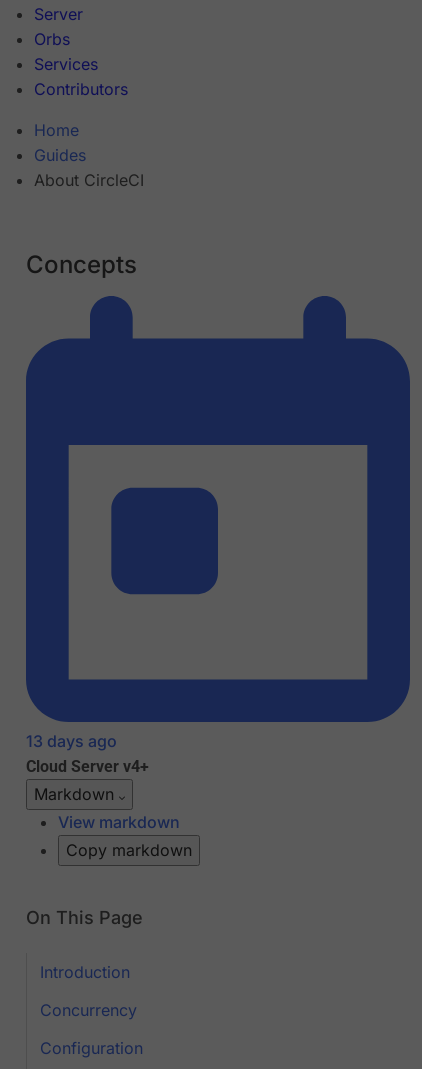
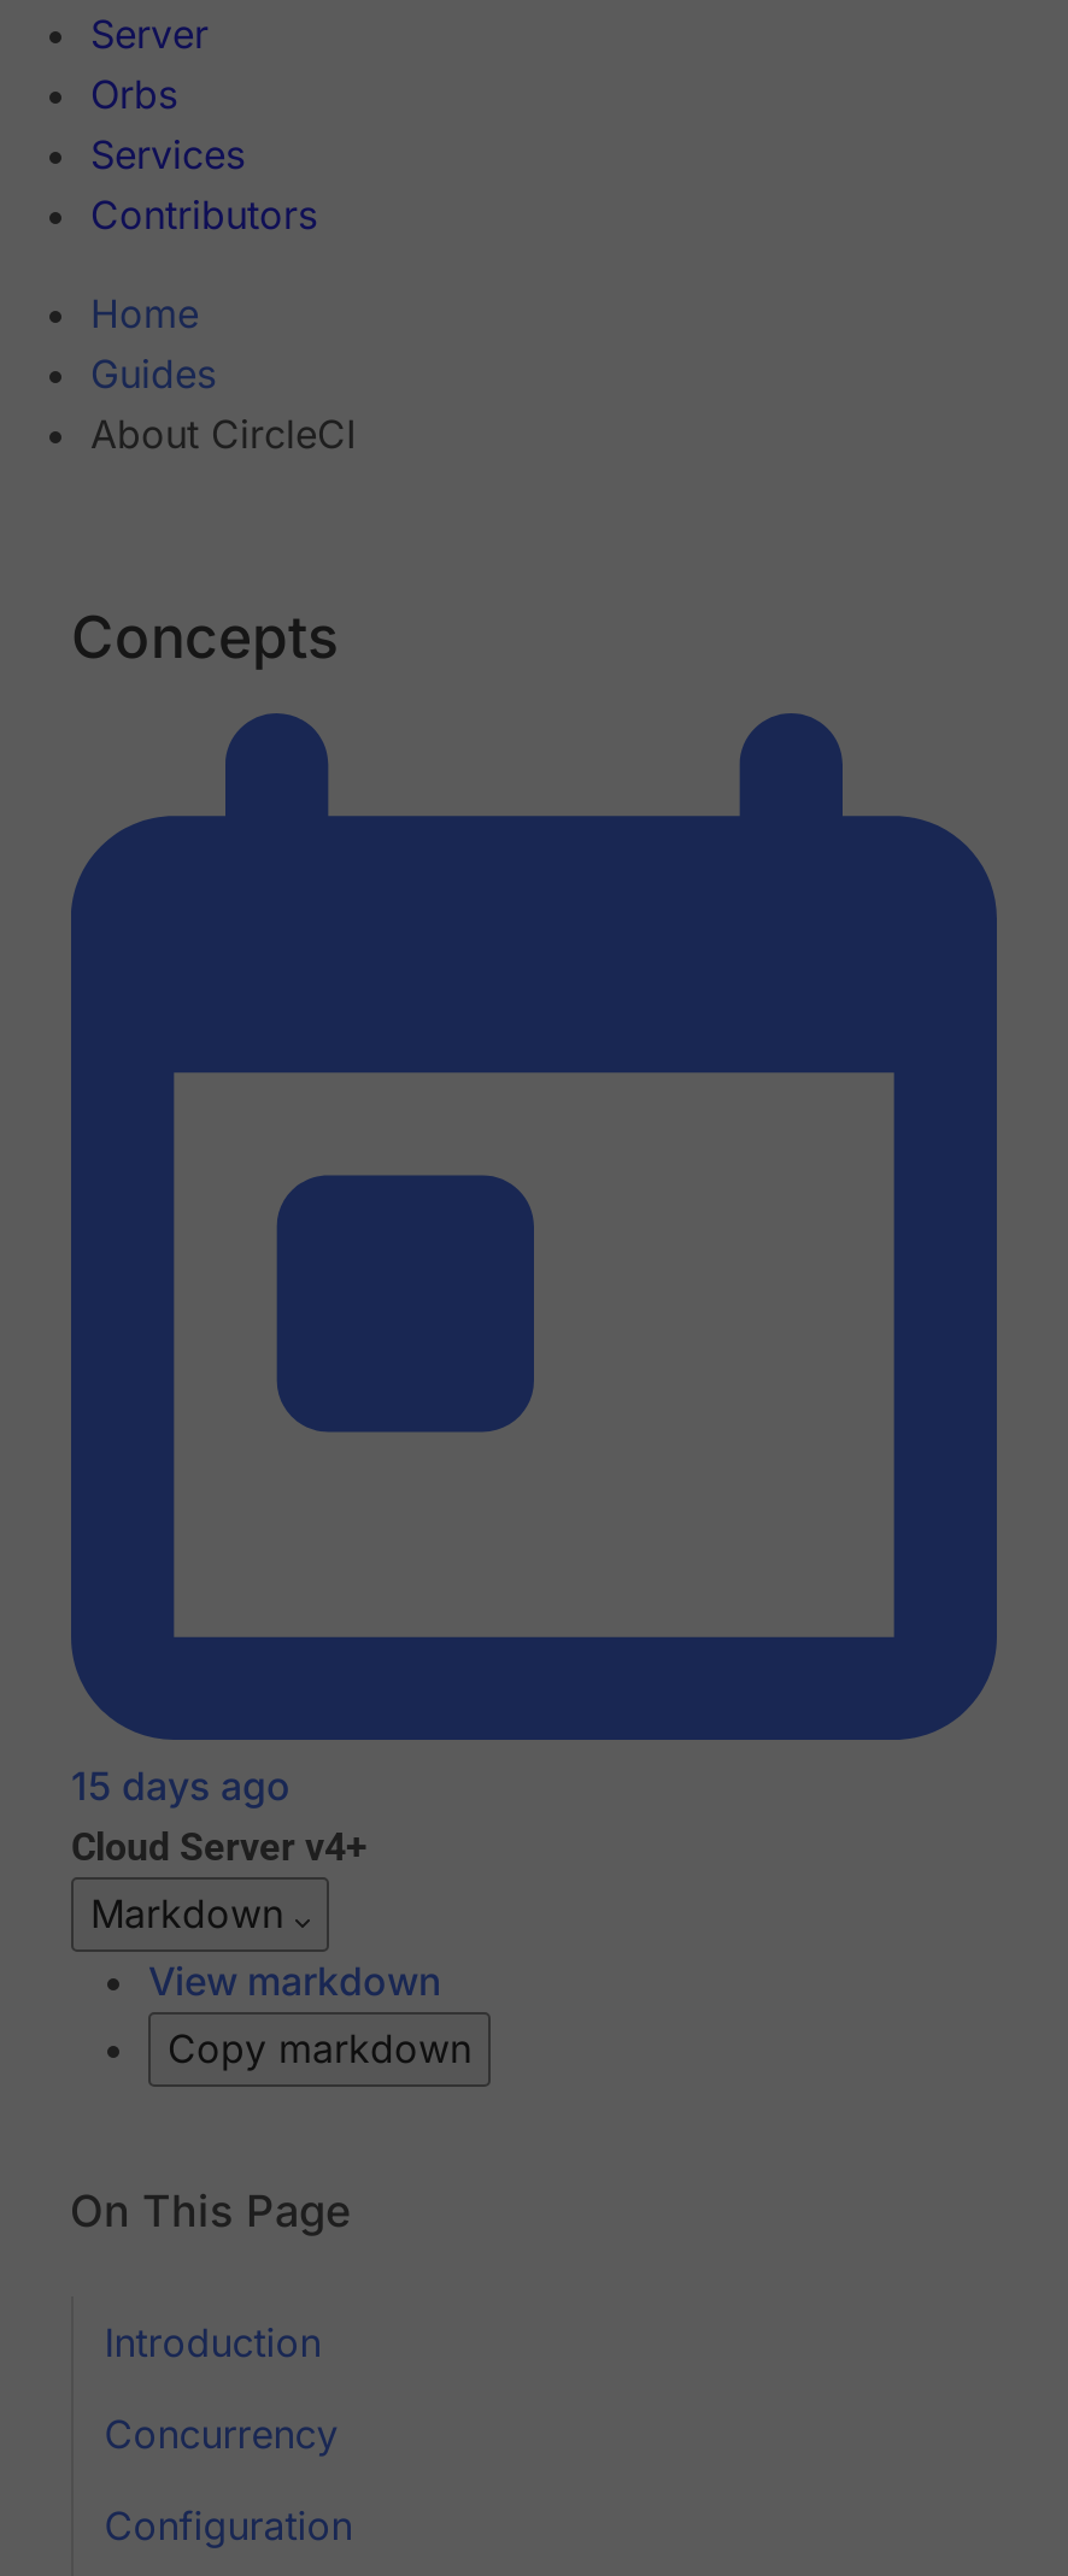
- 13 days ago
+ 15 days ago
